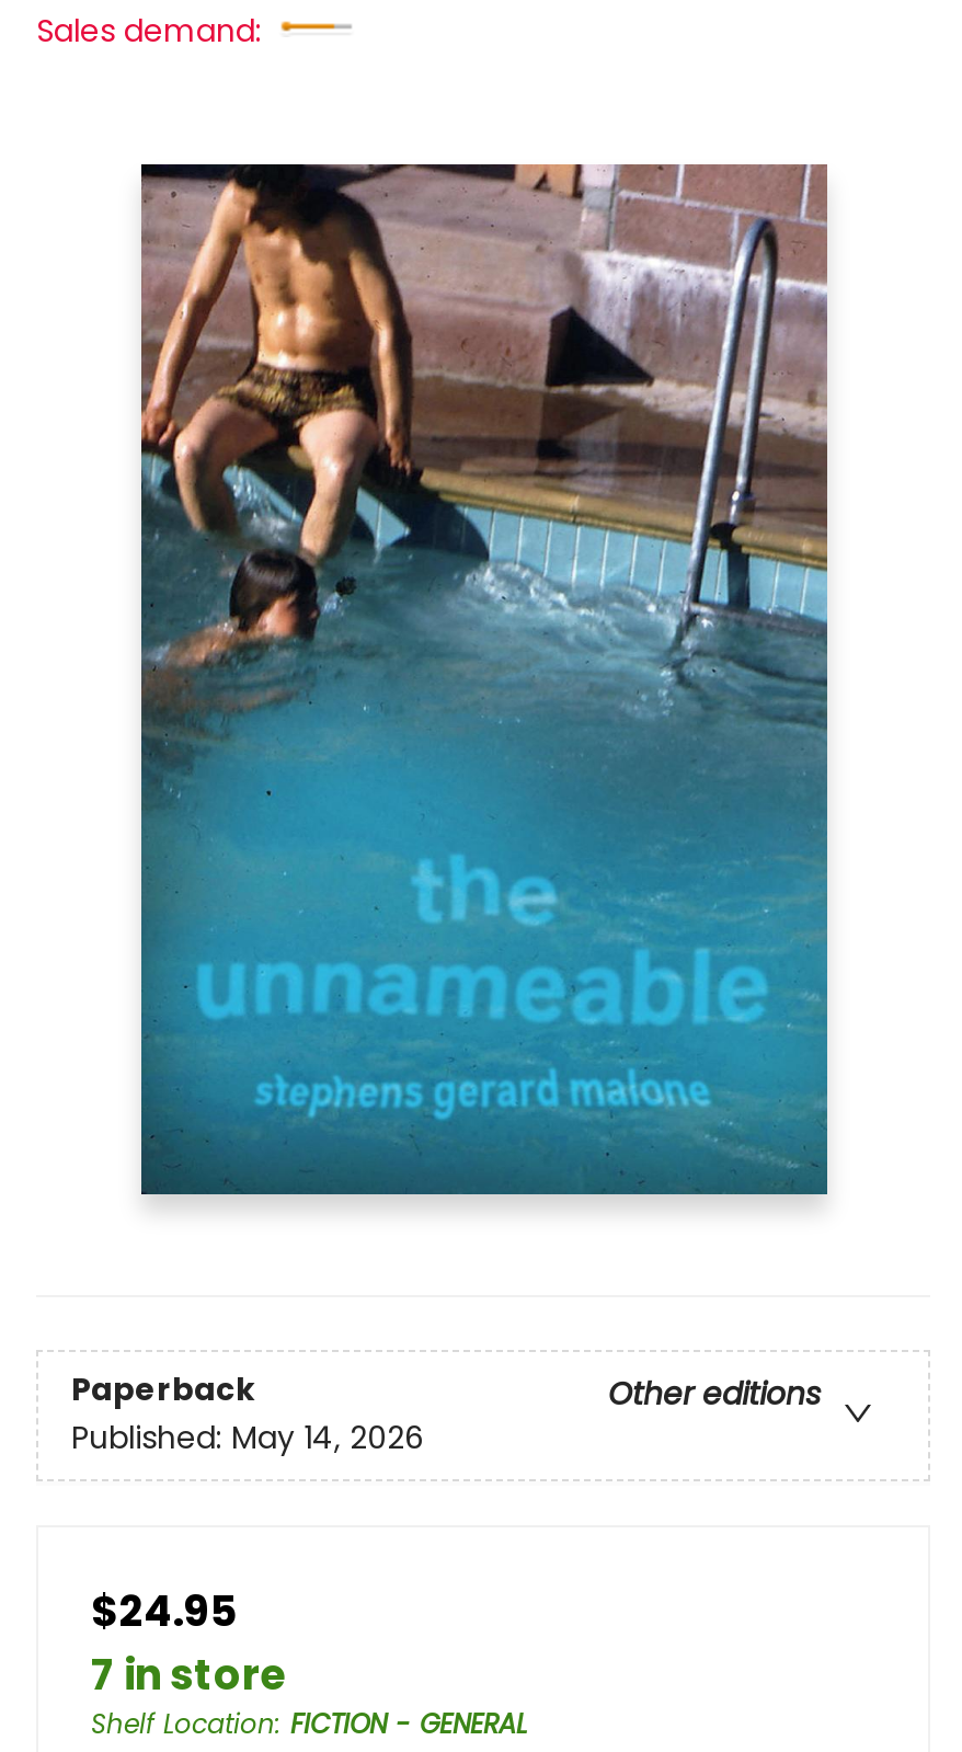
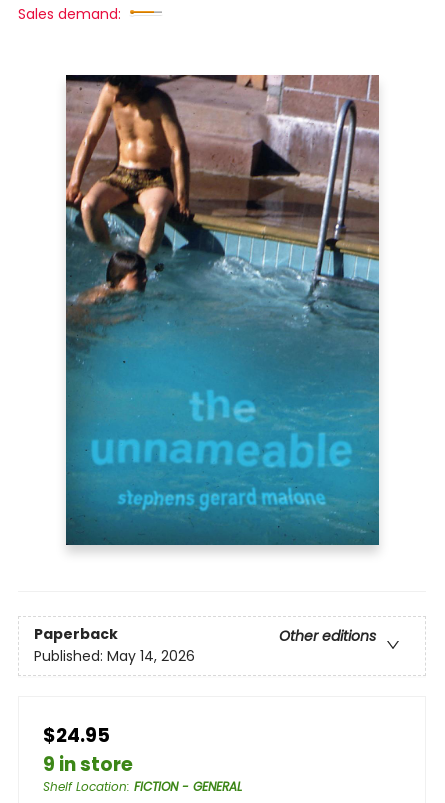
- 7 in store
+ 9 in store
